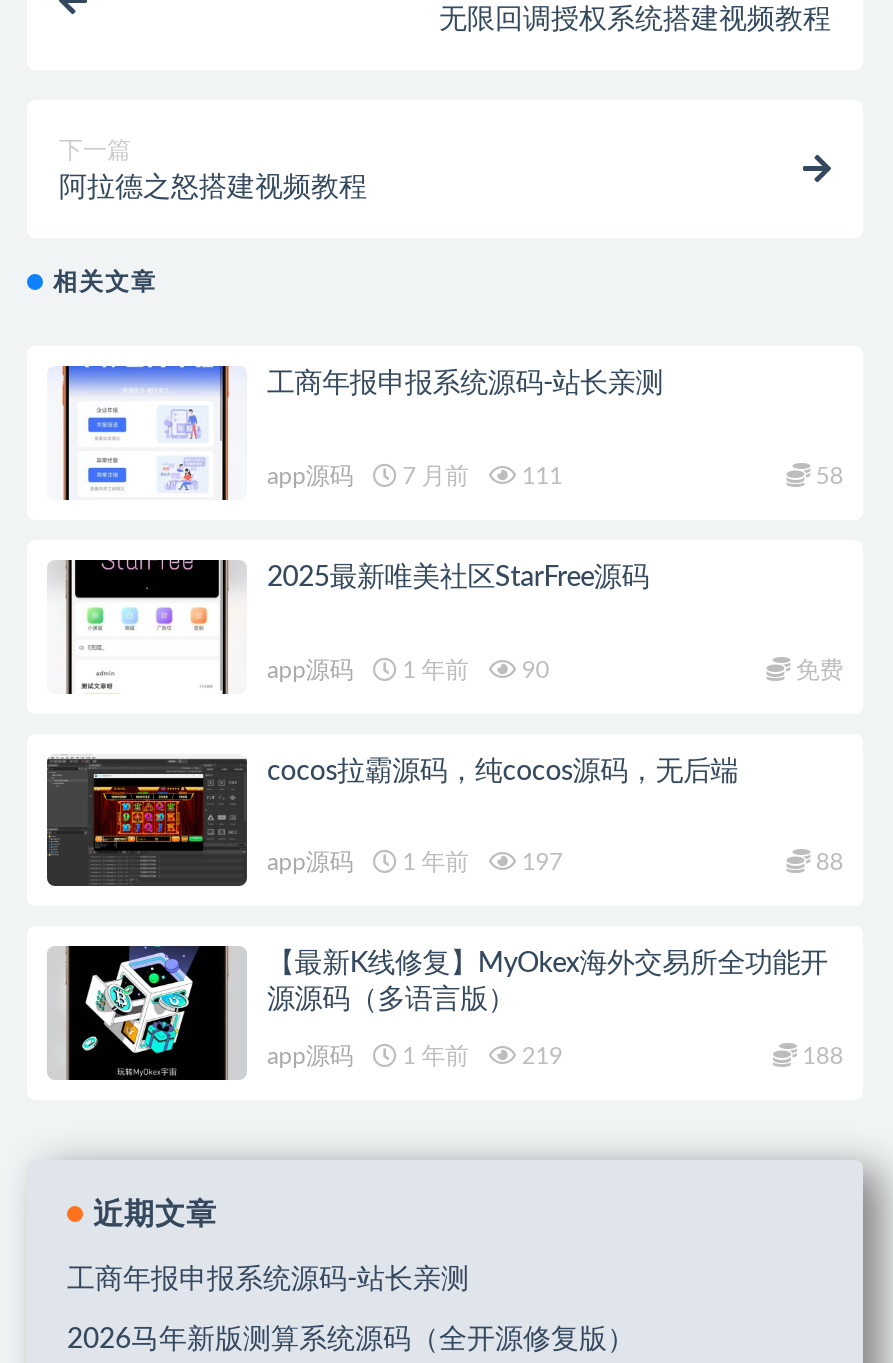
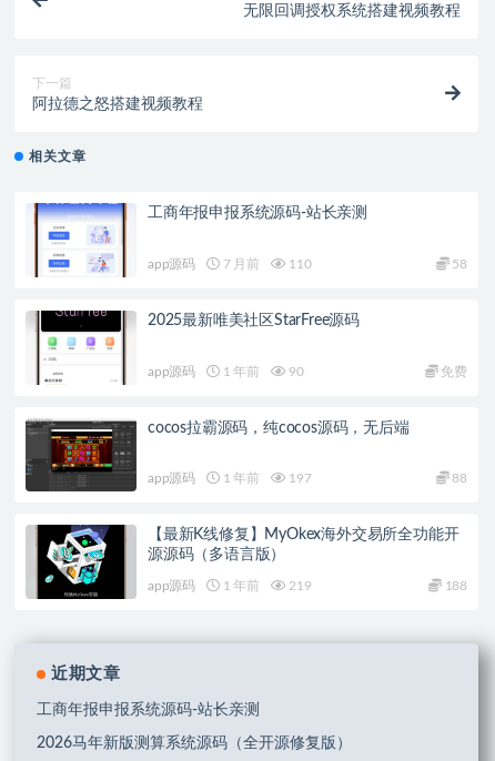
- app源码 7 月前 111
+ app源码 7 月前 110
